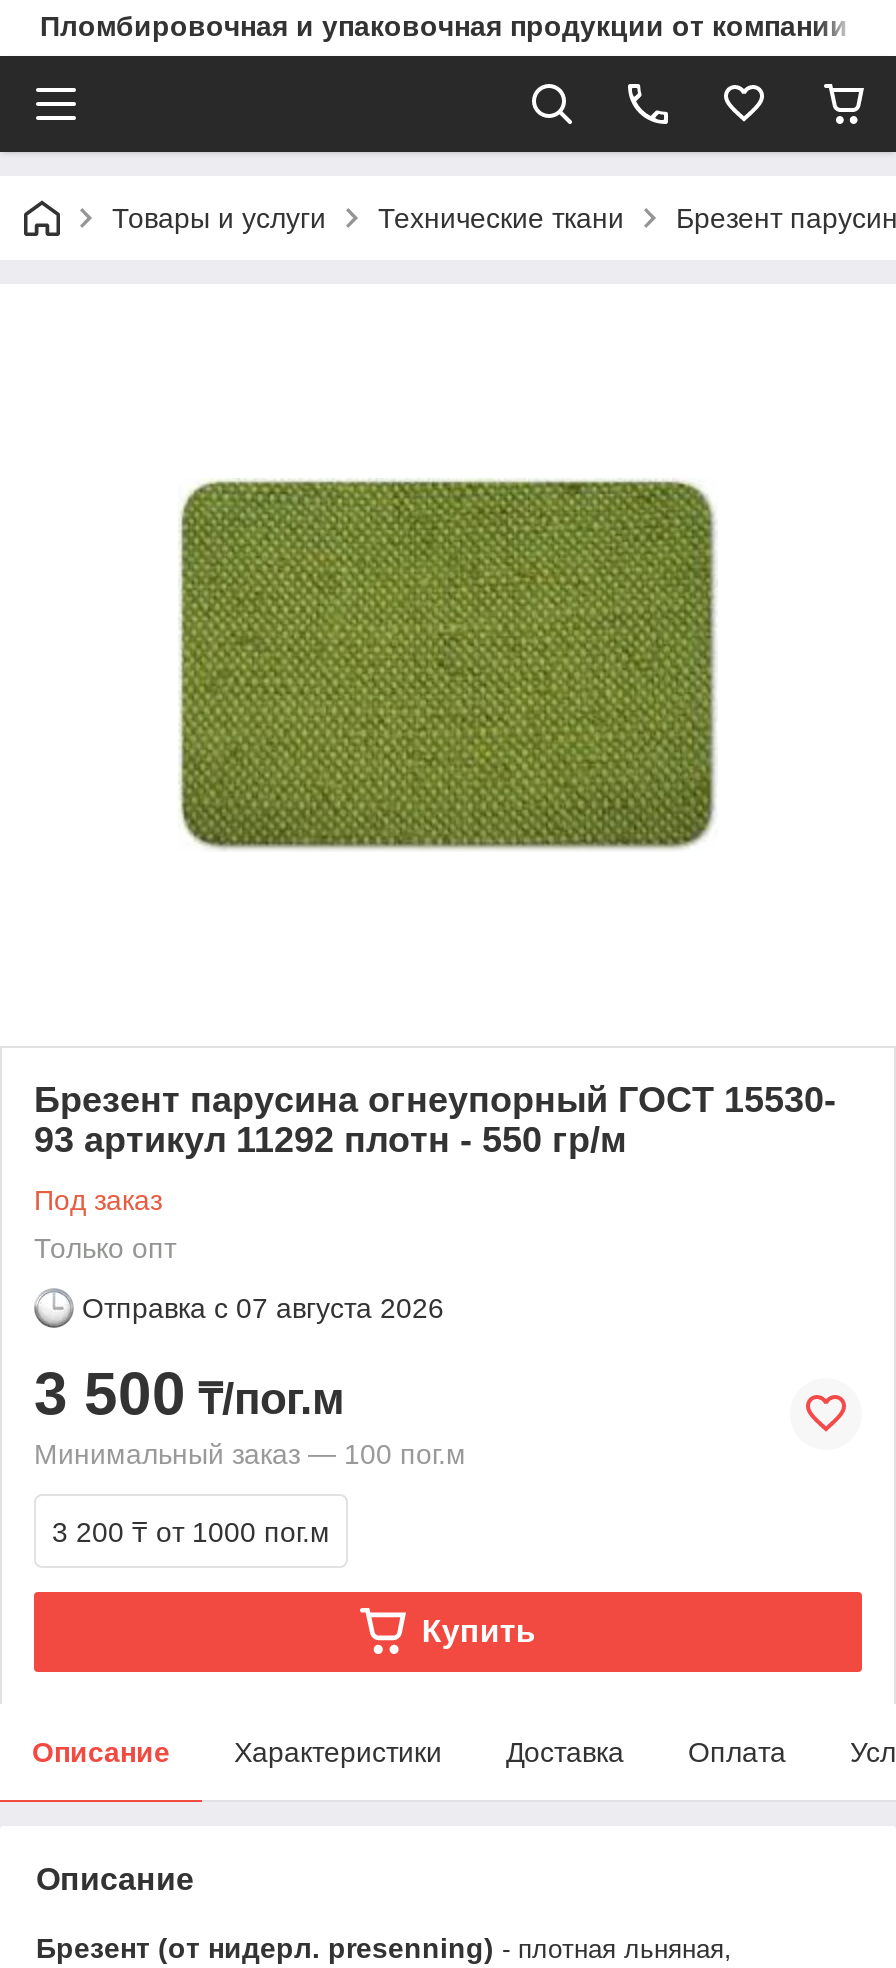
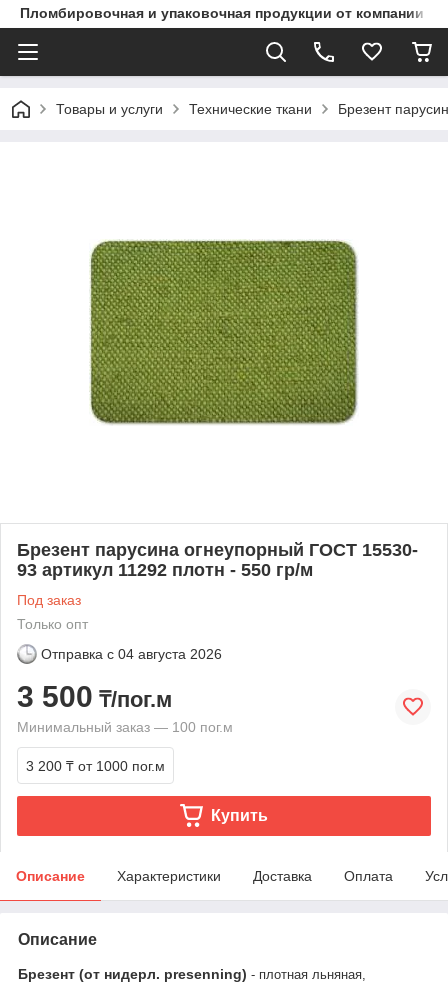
- Отправка с 07 августа 2026
+ Отправка с 04 августа 2026
